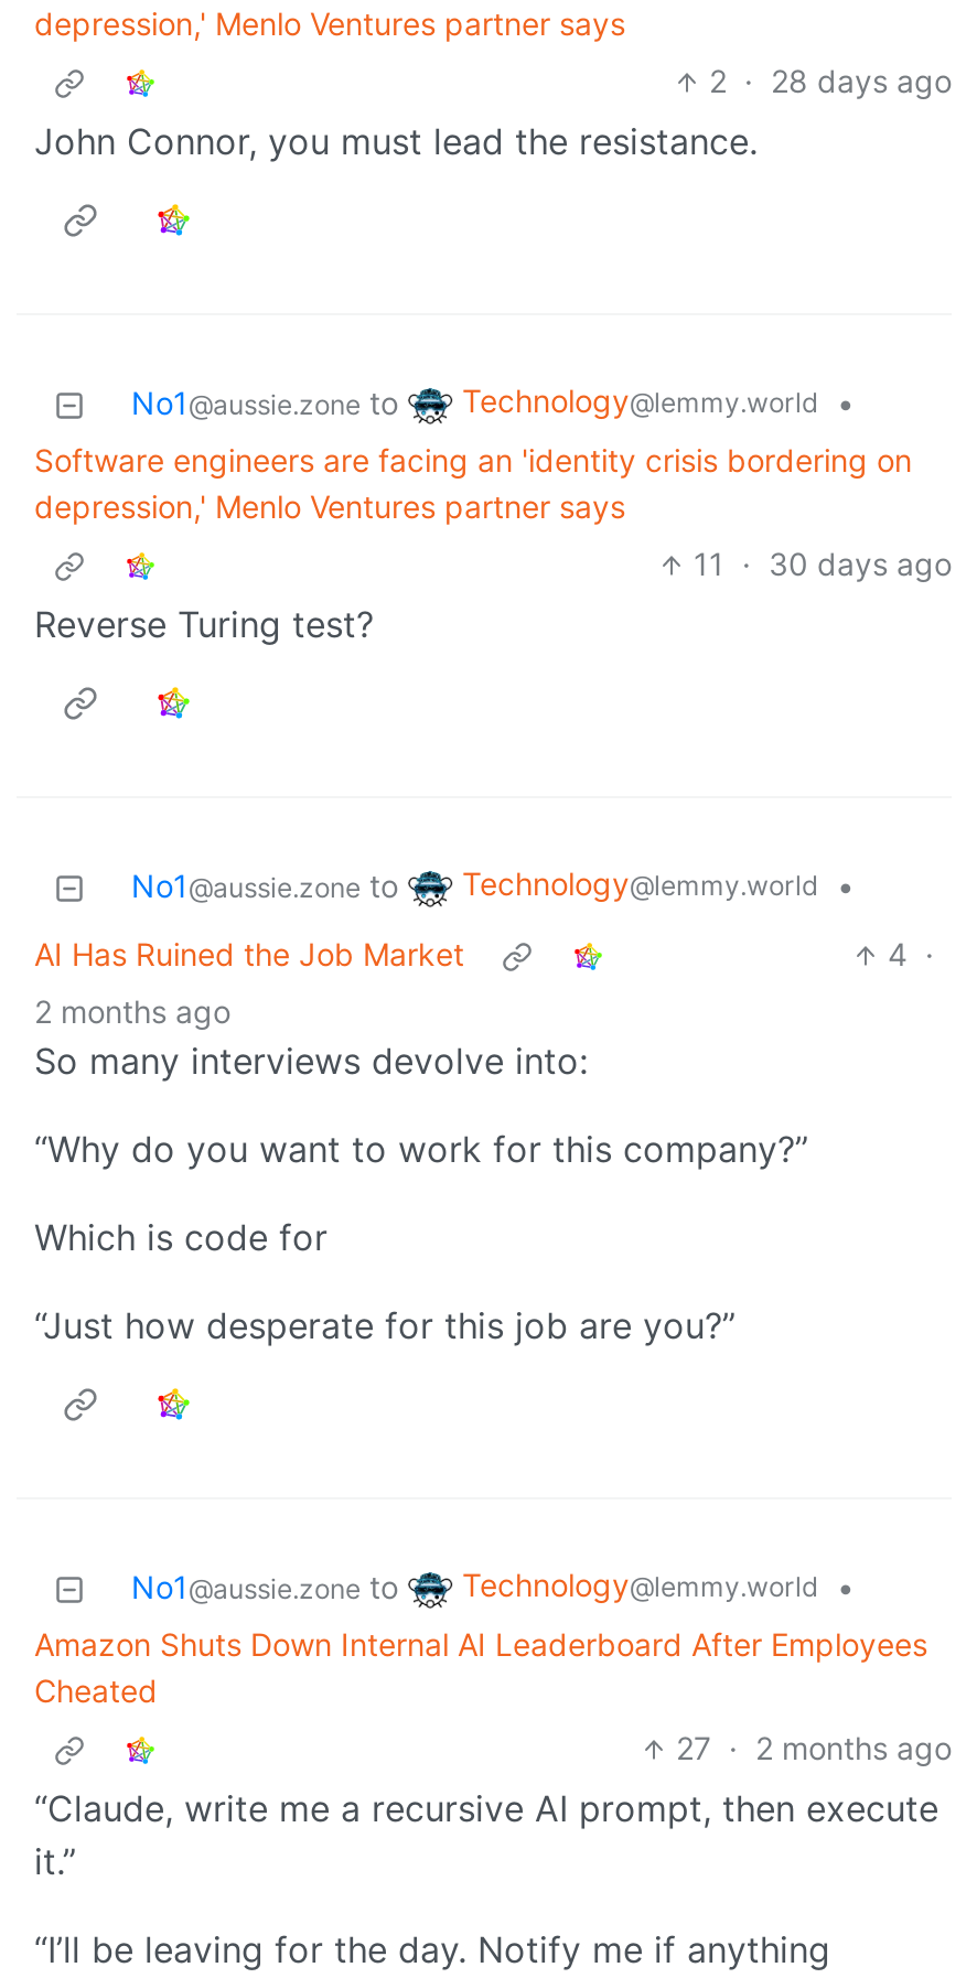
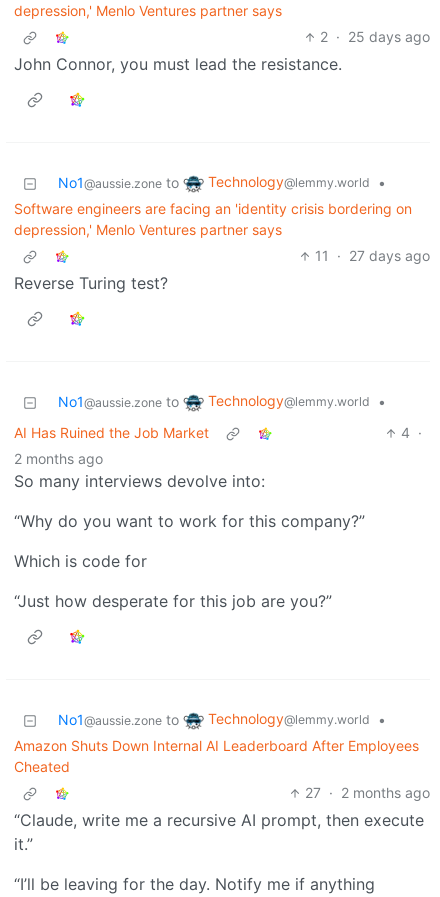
- 2 · 28 days ago
+ 2 · 25 days ago

- 11 · 30 days ago
+ 11 · 27 days ago
